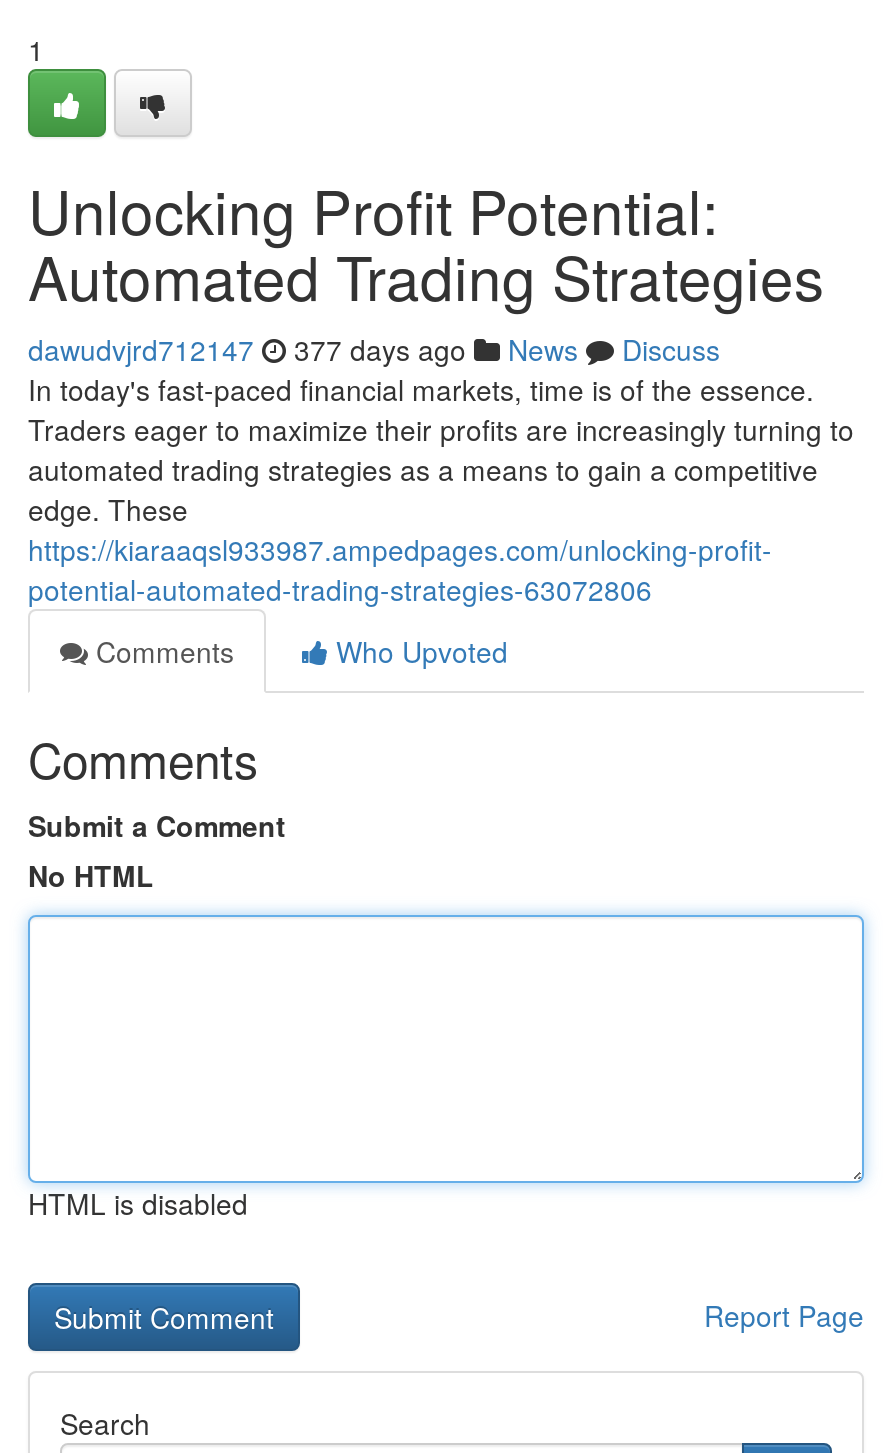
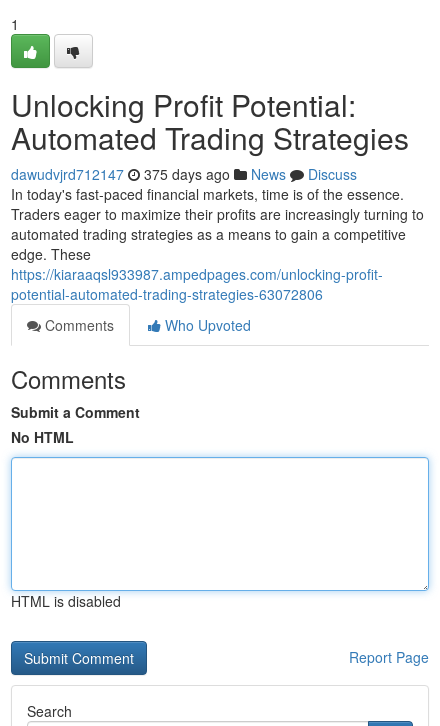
- dawudvjrd712147 377 days ago News Discuss
+ dawudvjrd712147 375 days ago News Discuss
